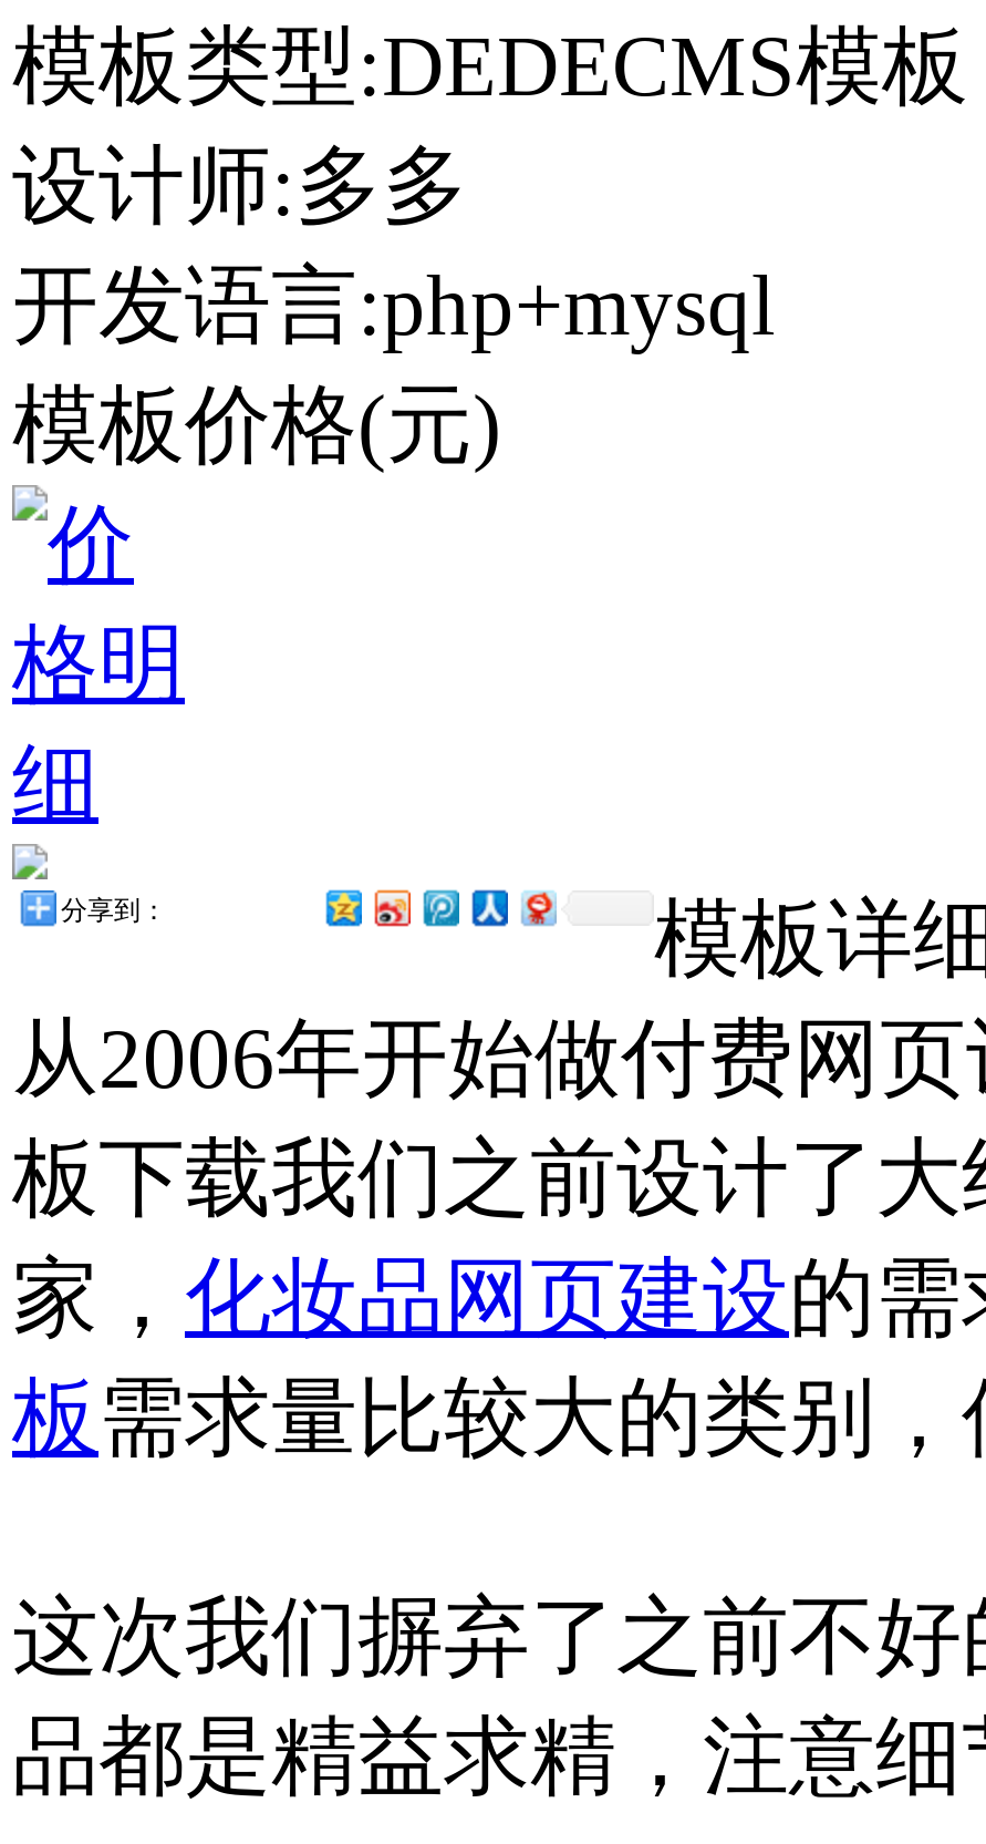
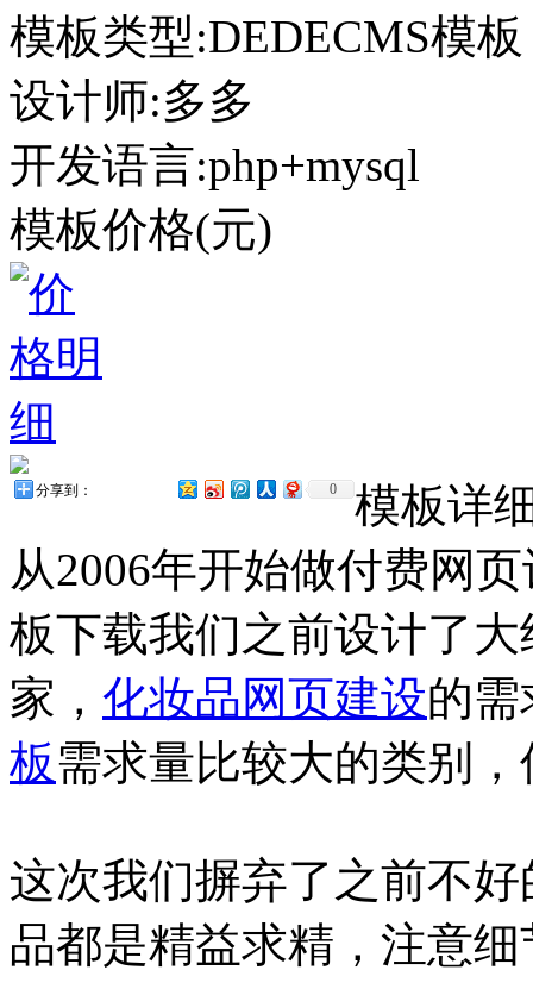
+ 0
